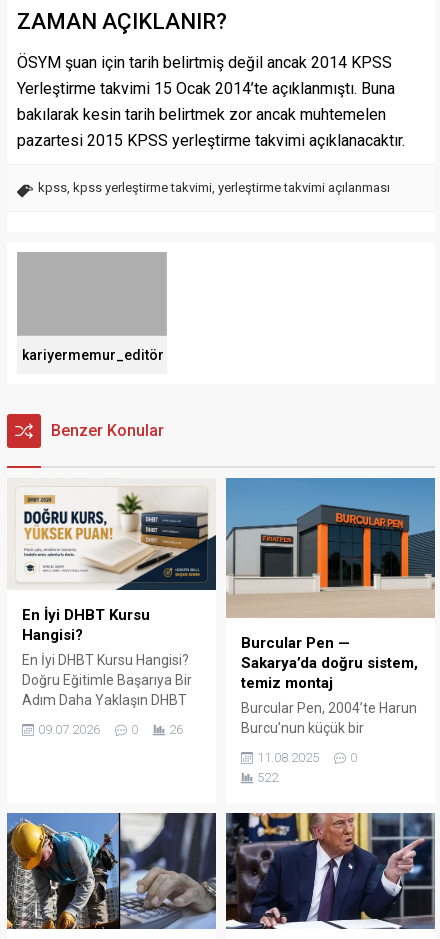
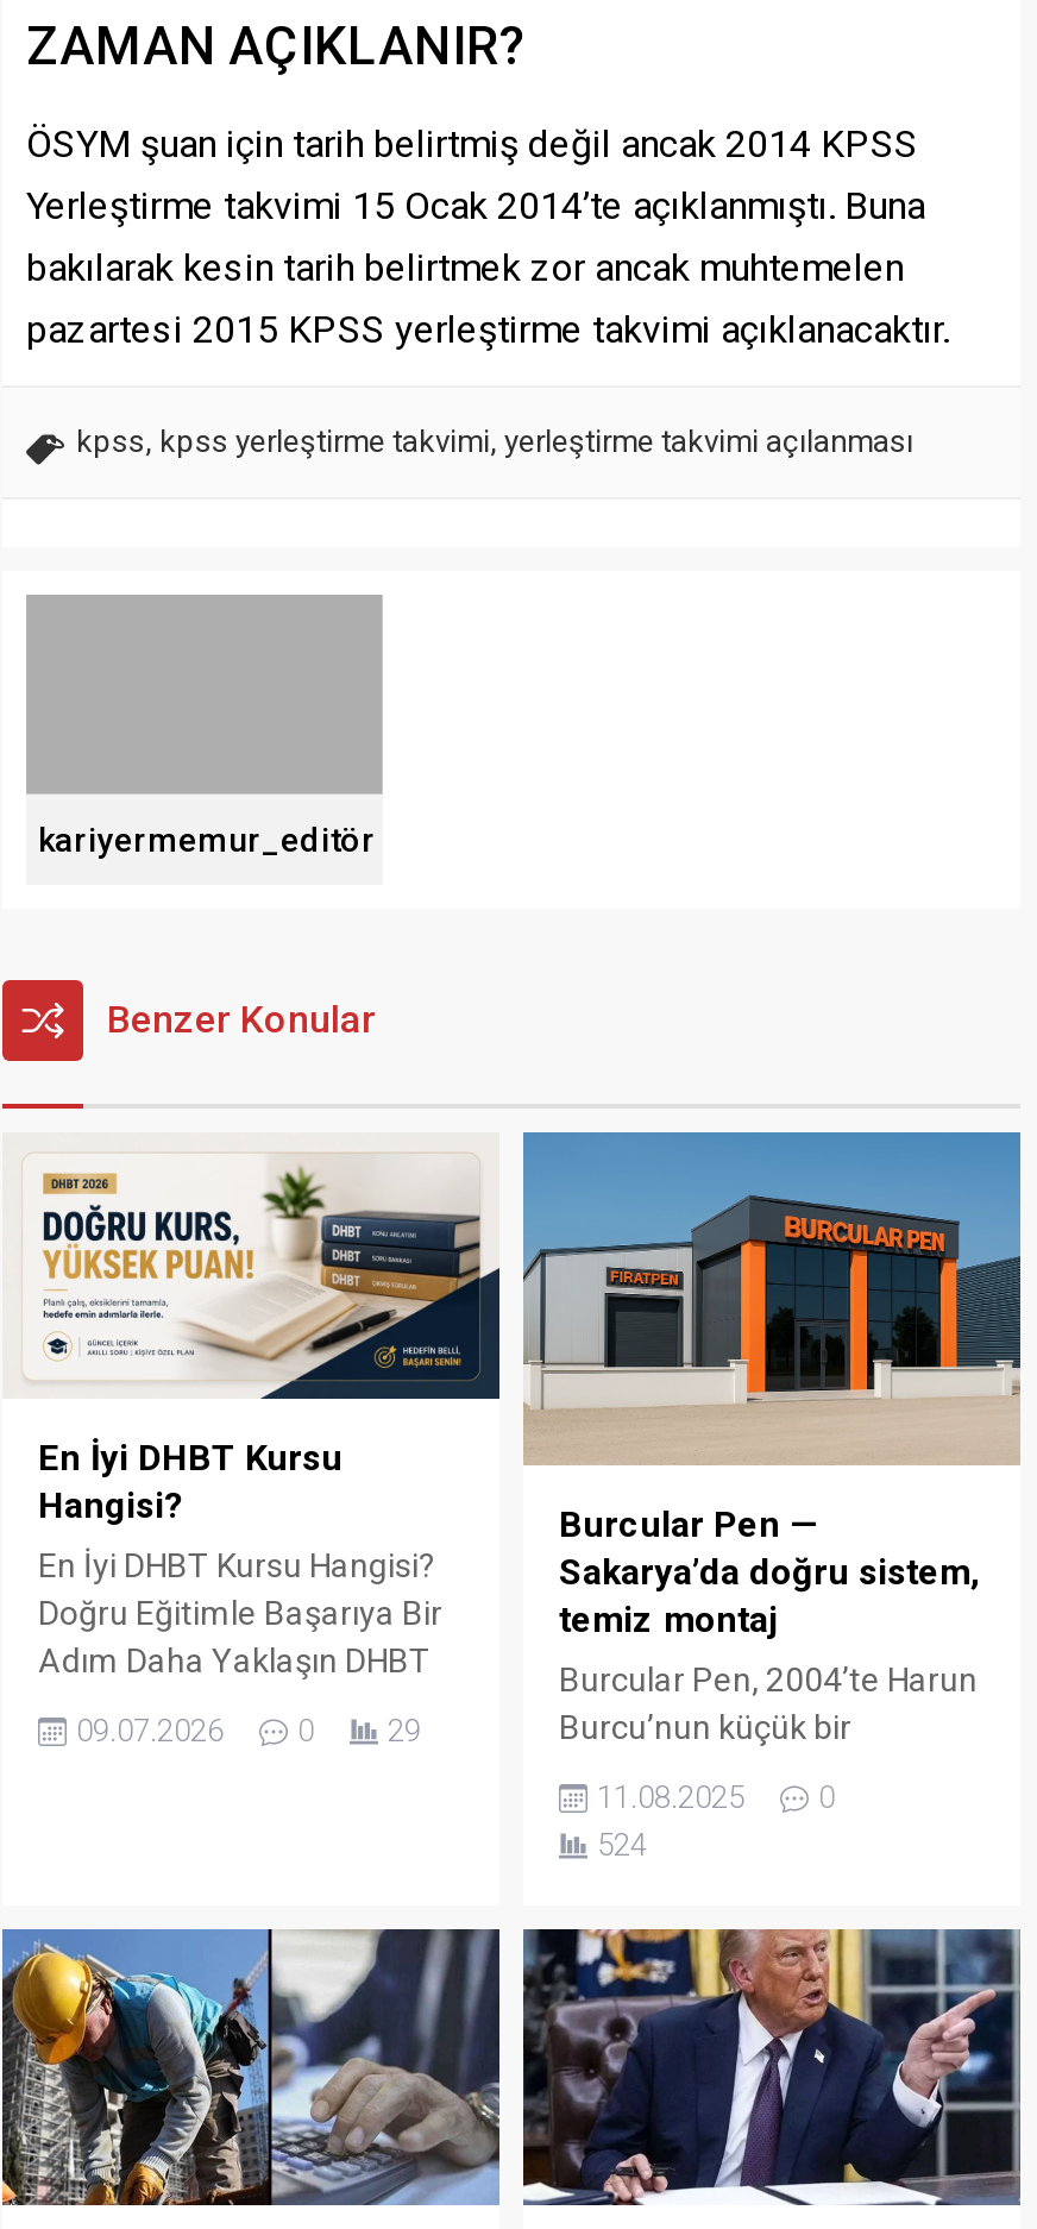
- 26
+ 29

- 522
+ 524
